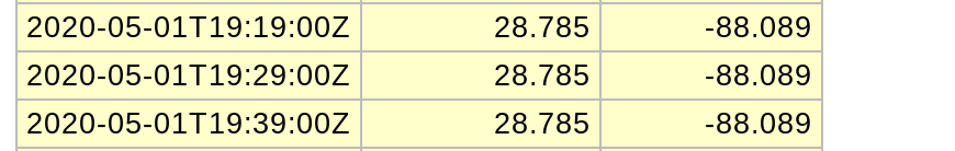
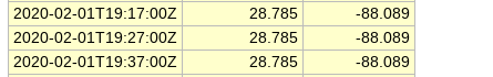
- 2020-05-01T19:19:00Z
+ 2020-02-01T19:17:00Z

- 2020-05-01T19:29:00Z
+ 2020-02-01T19:27:00Z

- 2020-05-01T19:39:00Z
+ 2020-02-01T19:37:00Z
